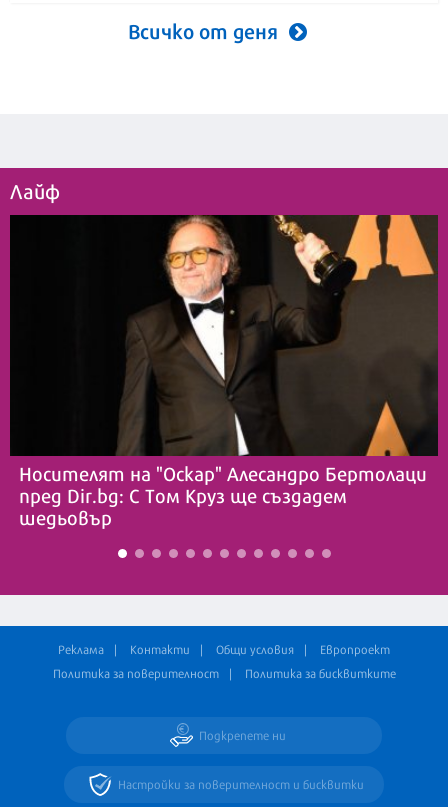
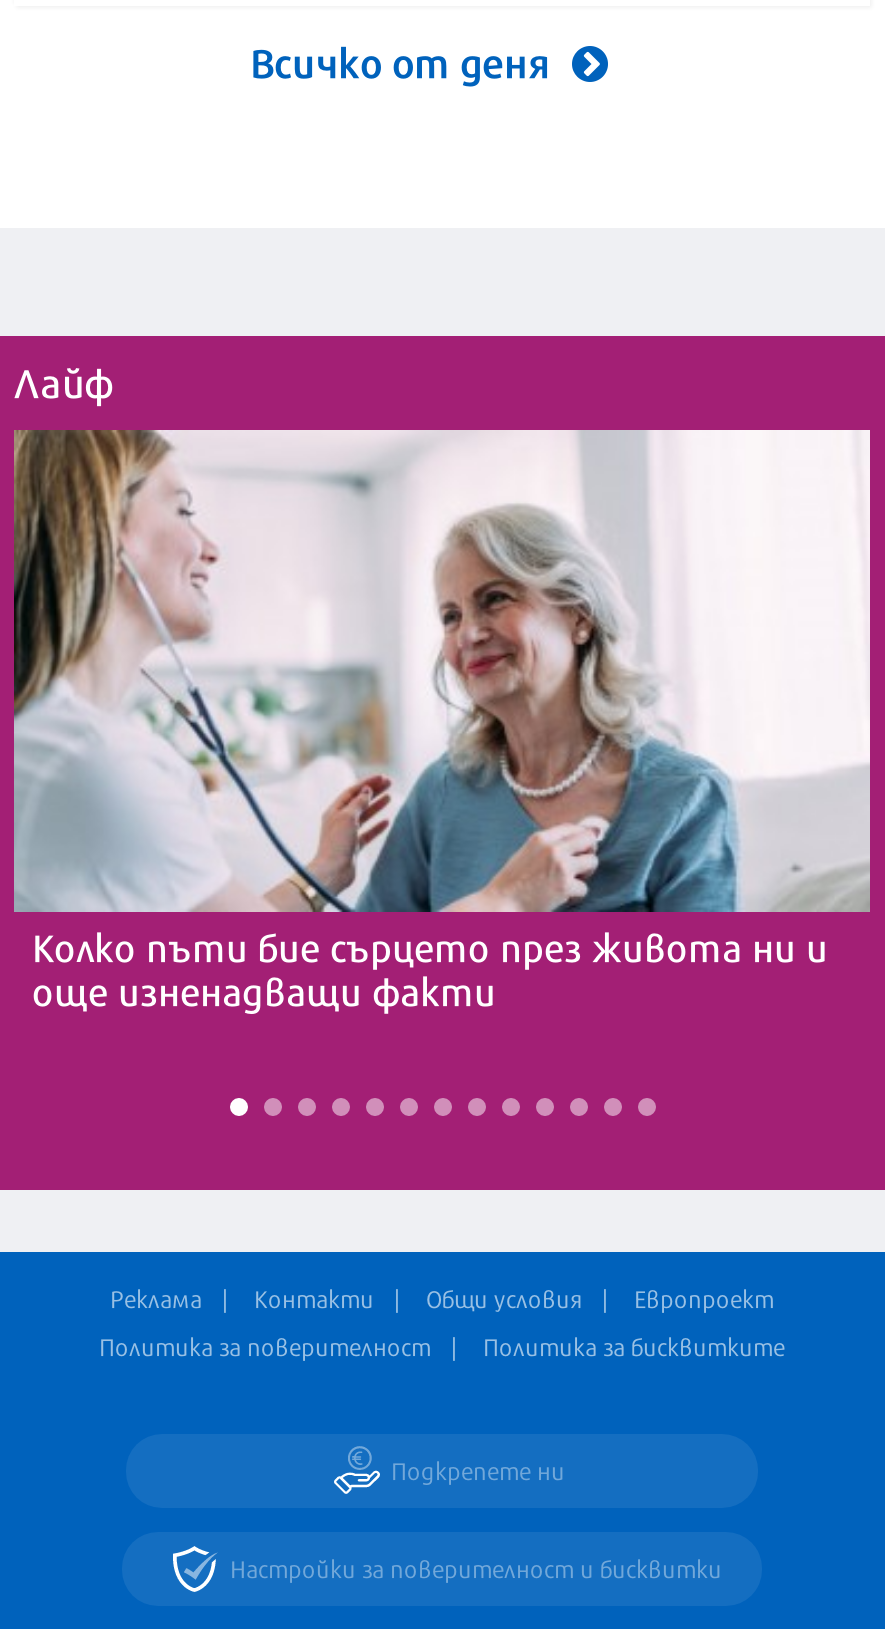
- [image]
- Носителят на "Оскар" Алесандро Бертолаци
- пред Dir.bg: С Том Круз ще създадем
- шедьовър
+ [image]
+ Колко пъти бие сърцето през живота ни и
+ още изненадващи факти
